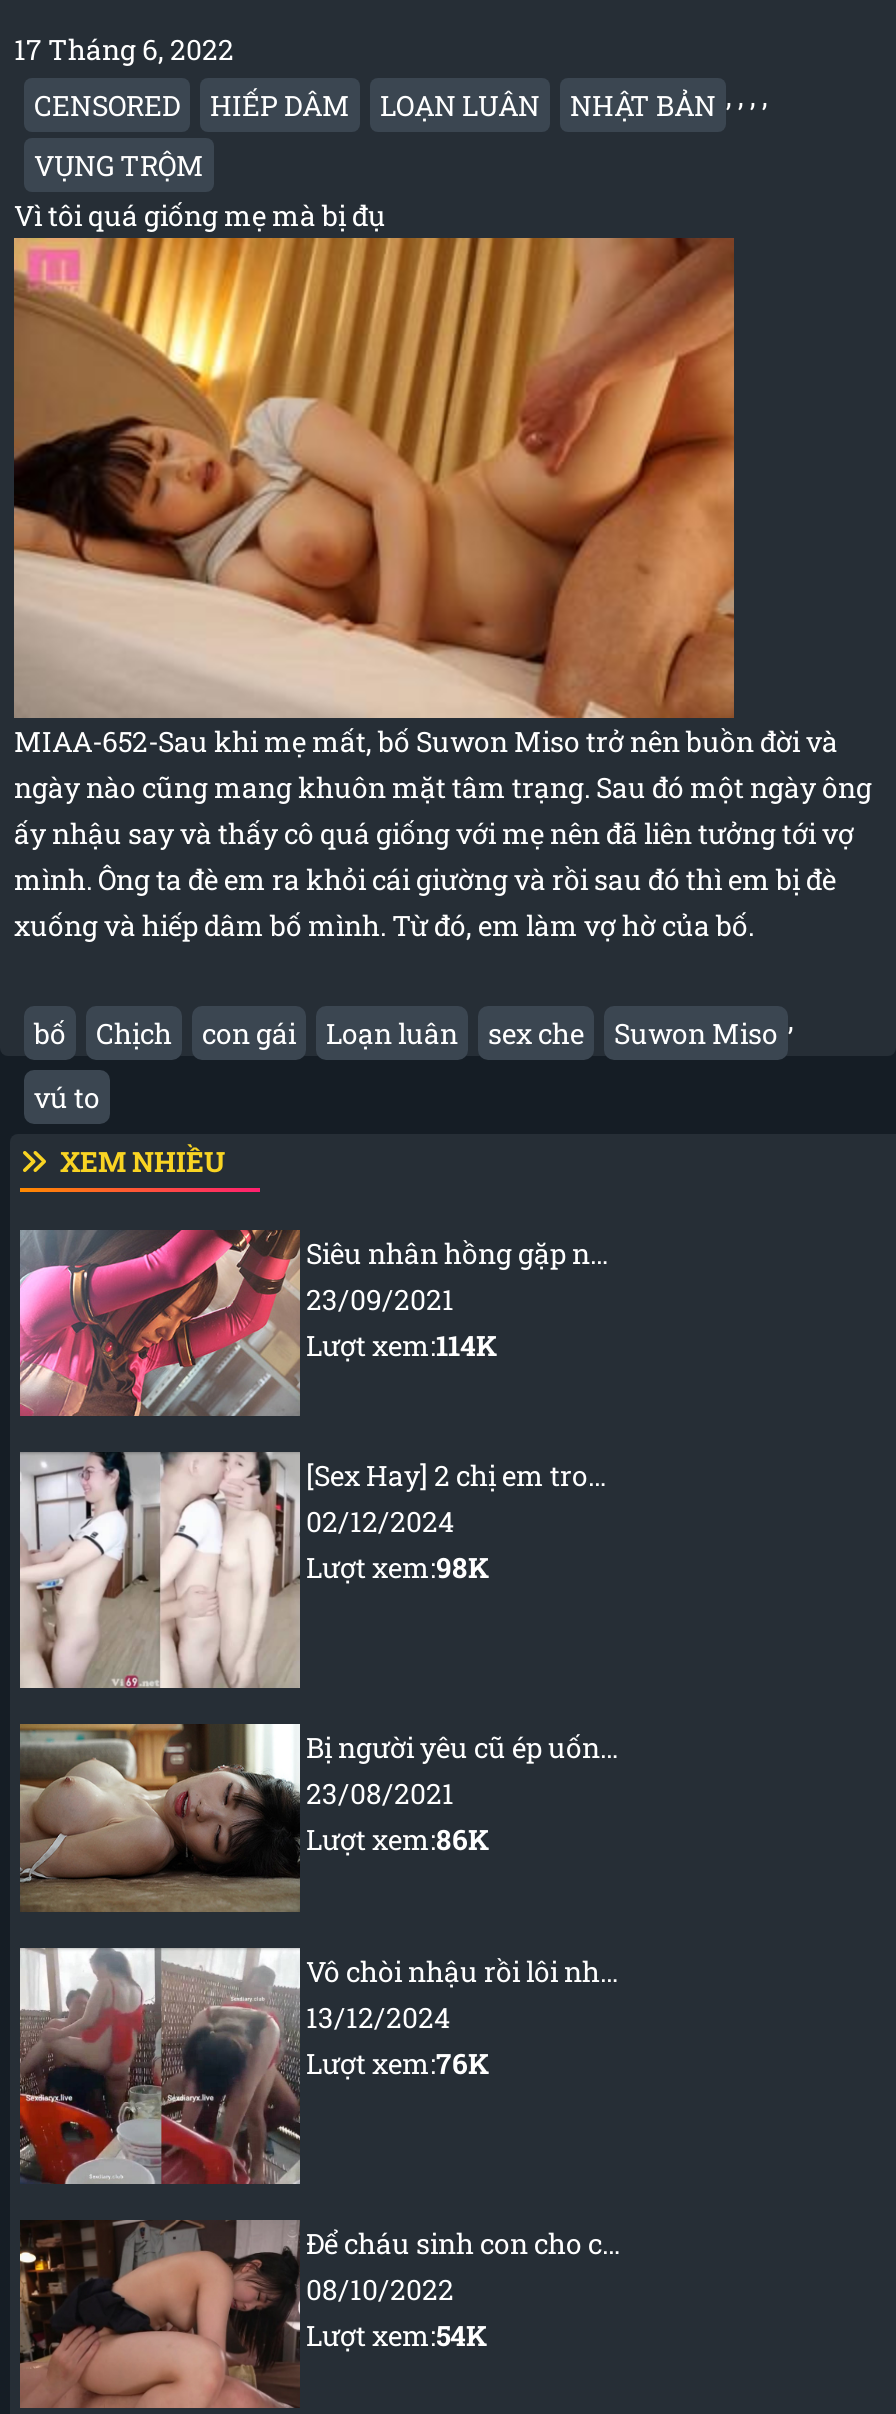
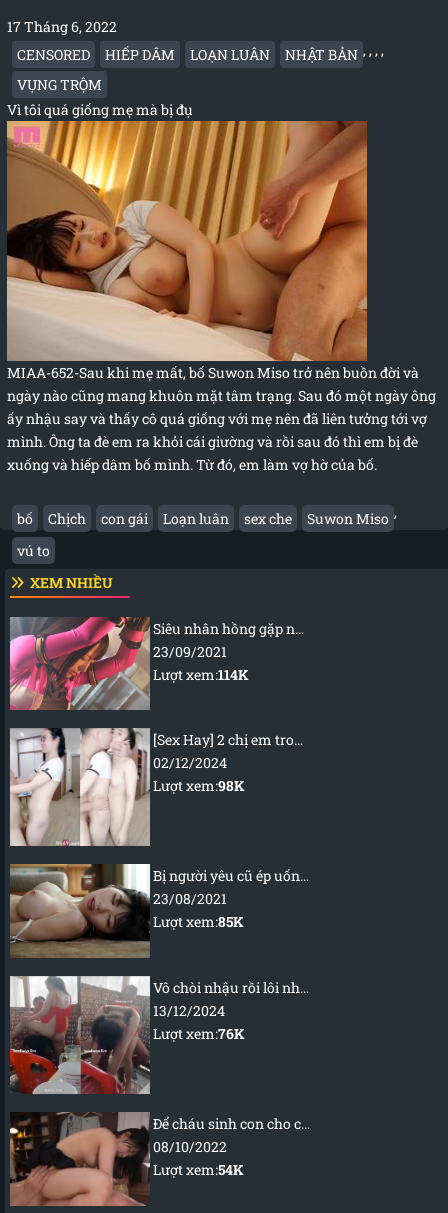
- Lượt xem:86K
+ Lượt xem:85K
